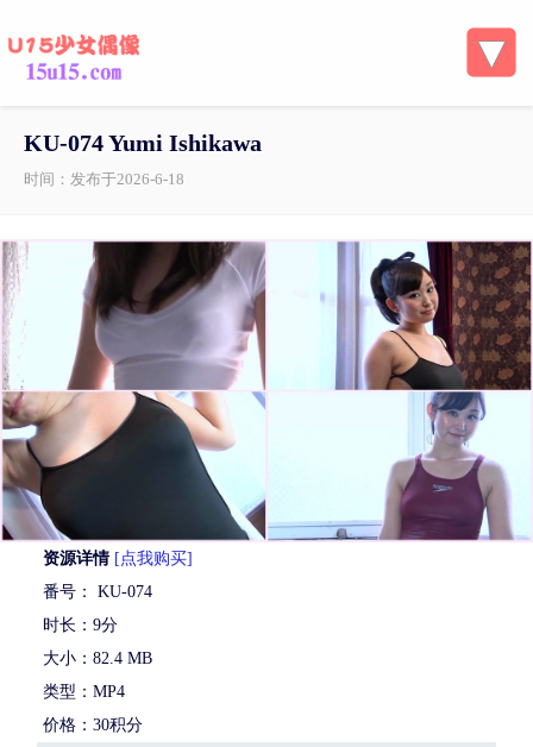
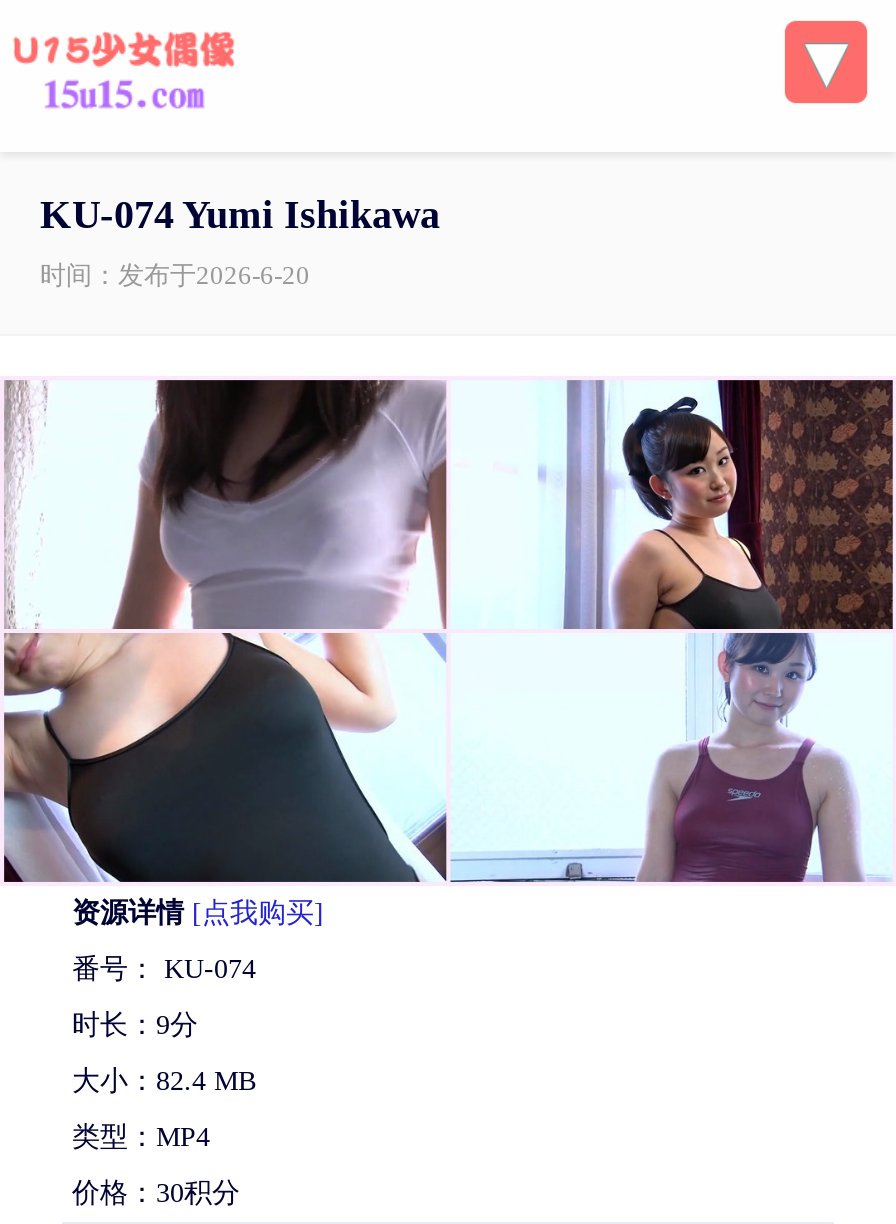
- 时间：发布于2026-6-18
+ 时间：发布于2026-6-20
